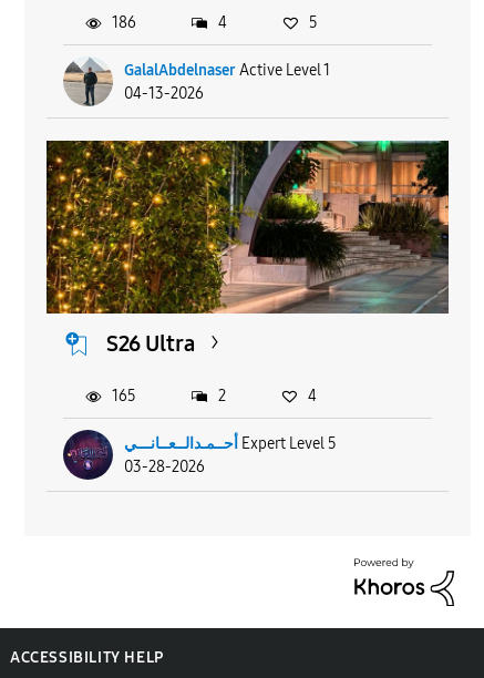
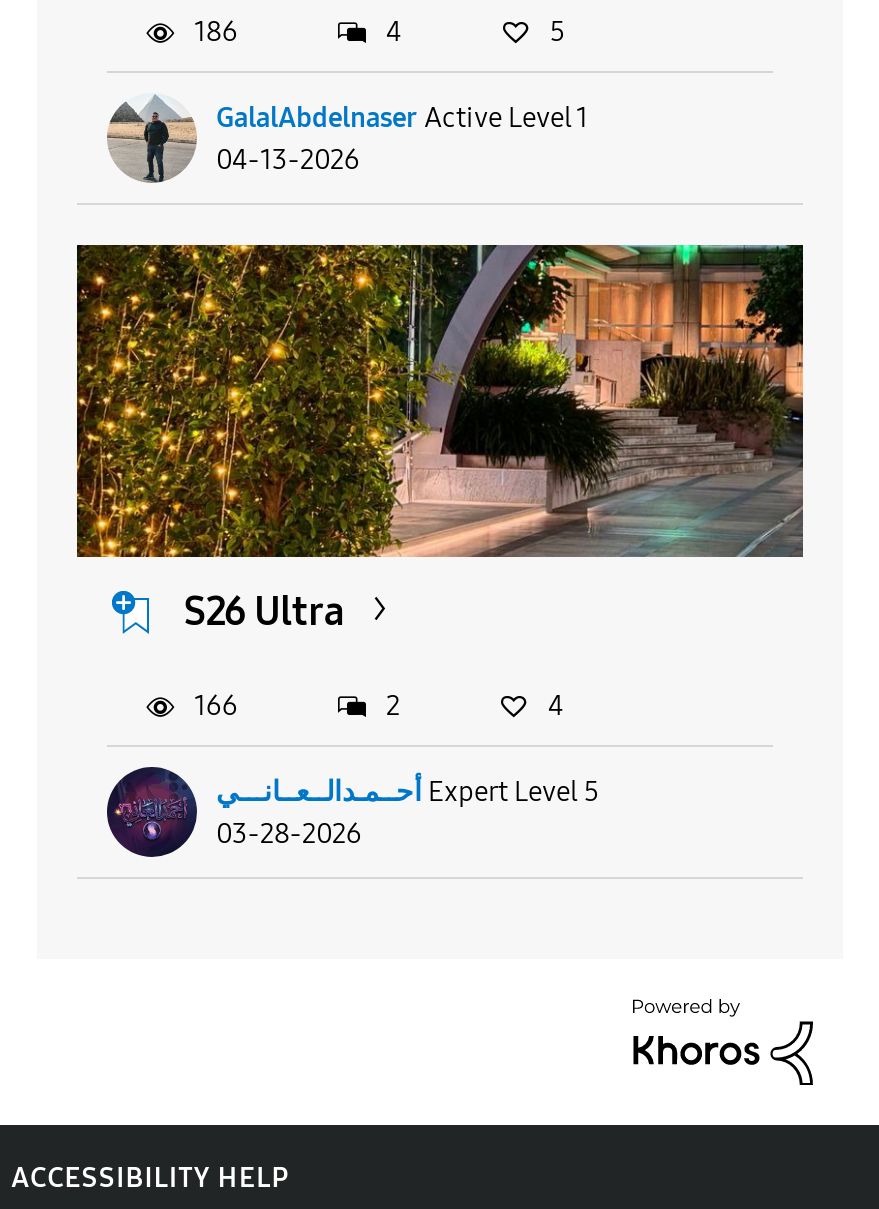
- 165
+ 166
